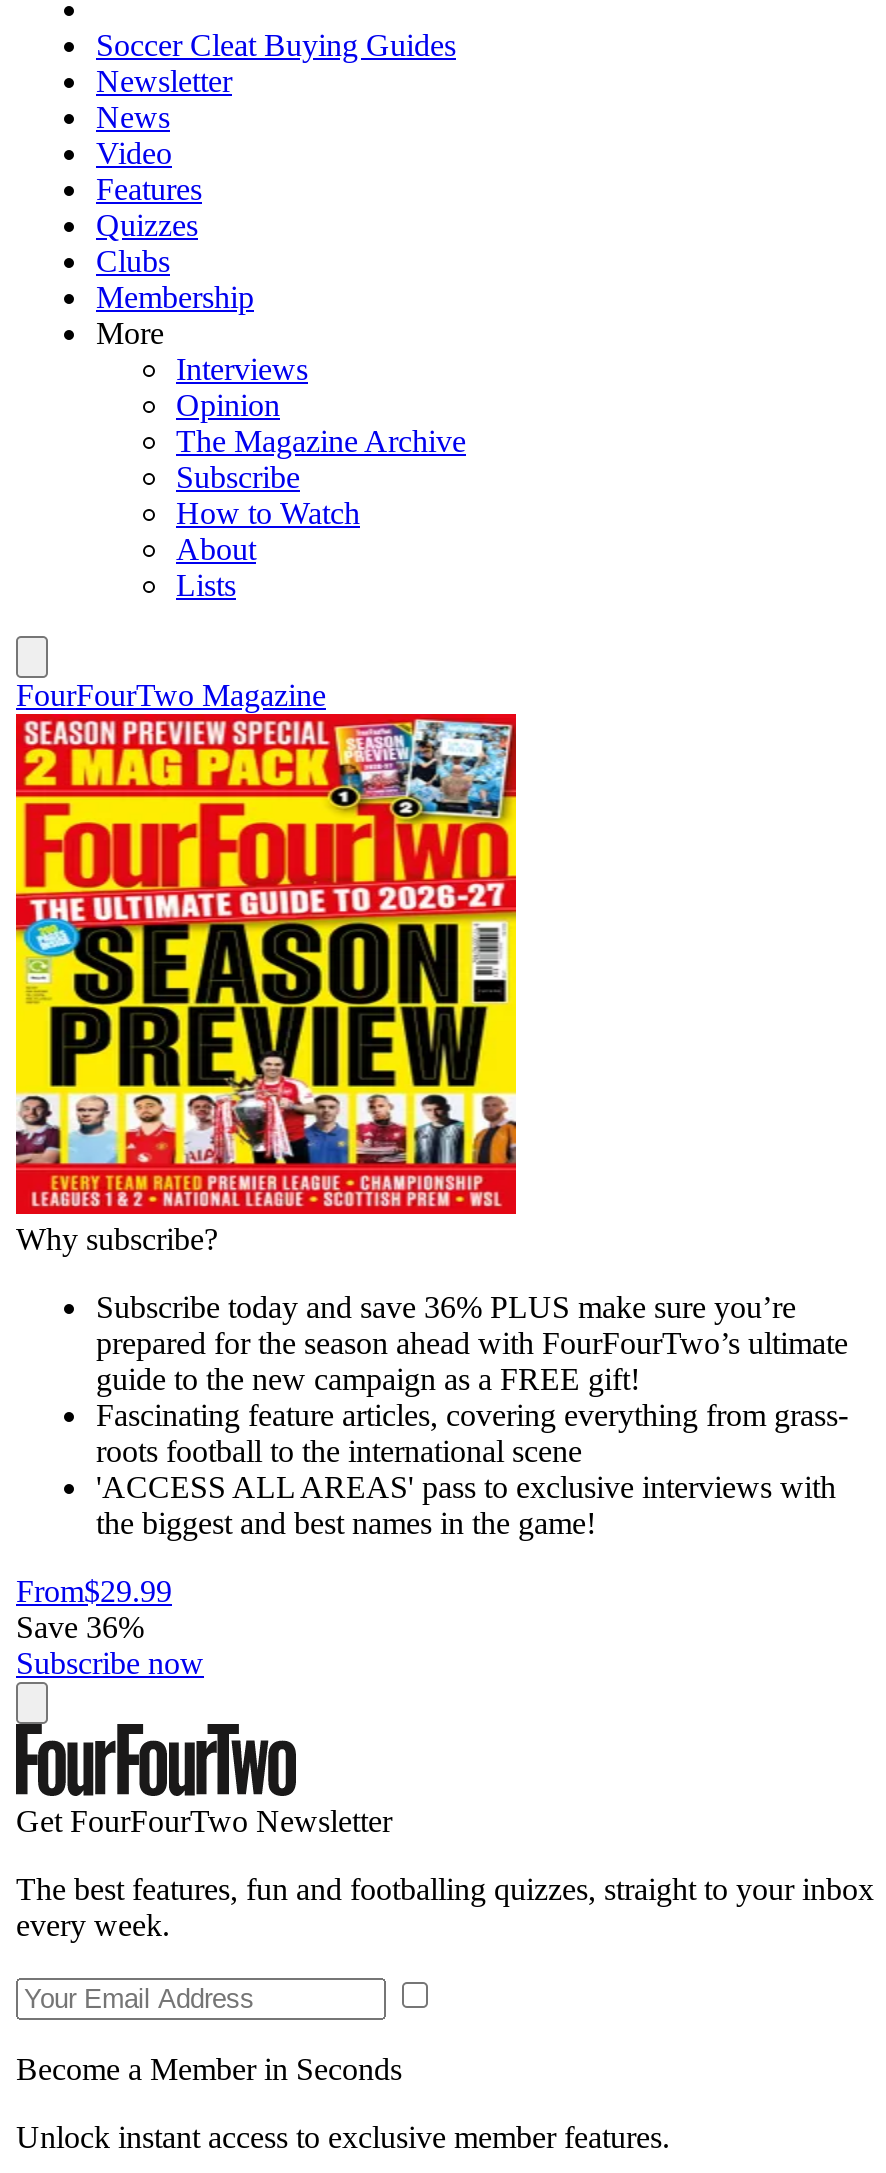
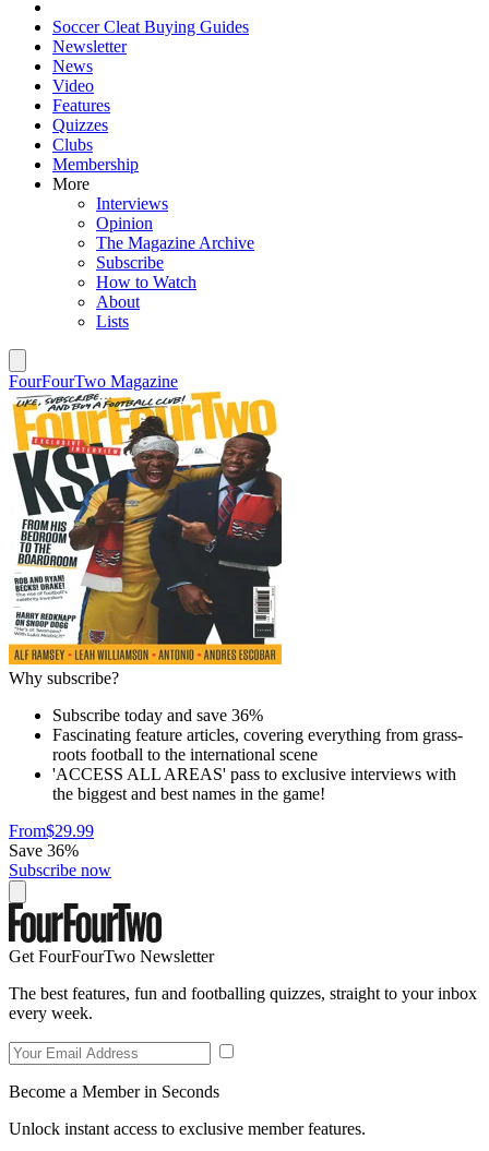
- [image]
- Subscribe today and save 36% PLUS make sure you’re
- prepared for the season ahead with FourFourTwo’s ultimate
- guide to the new campaign as a FREE gift!
+ [image]
+ Subscribe today and save 36%
